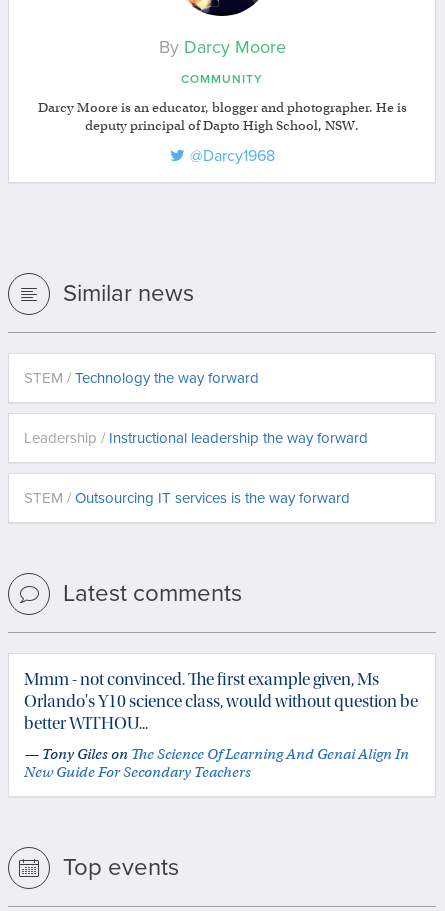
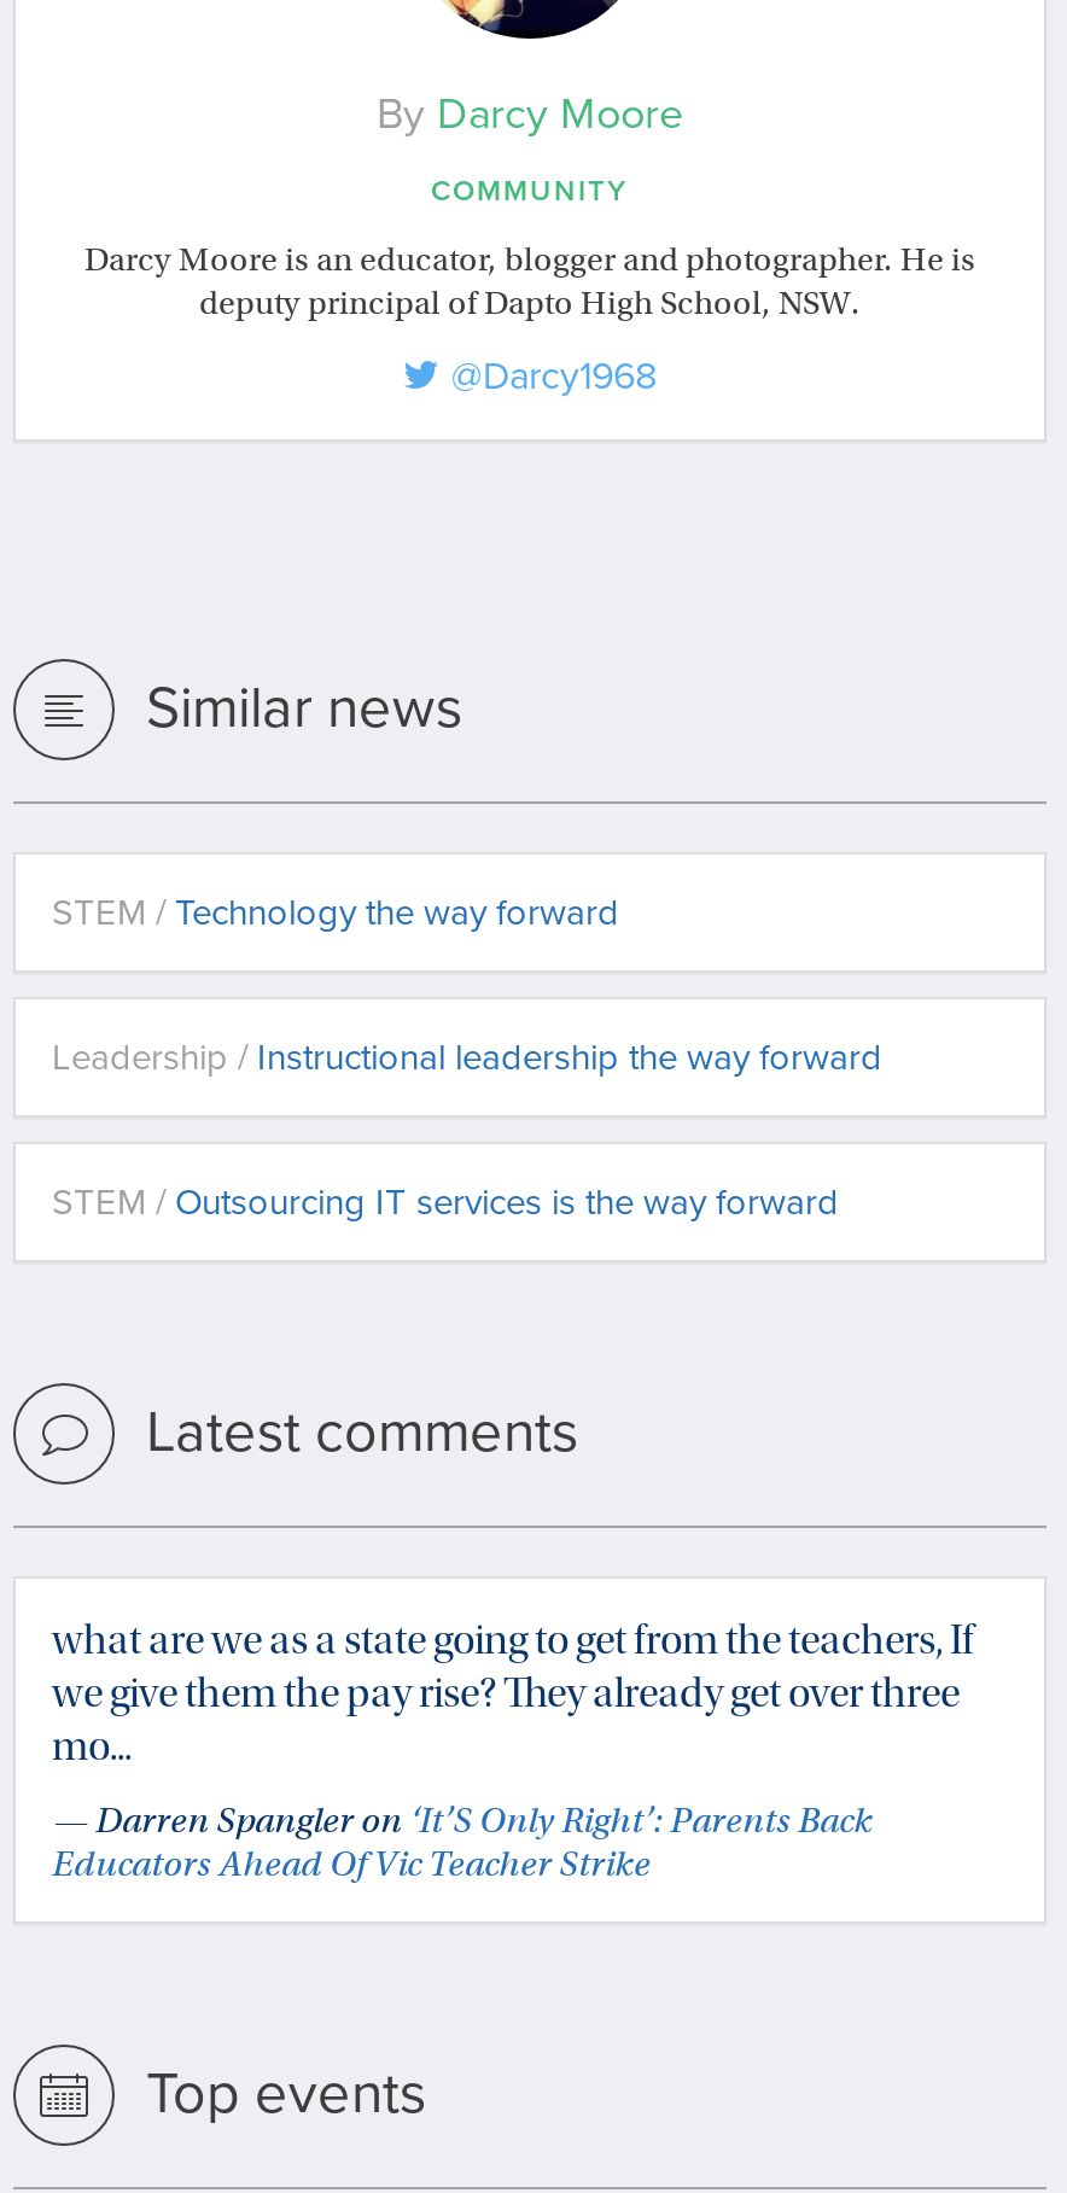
- Mmm - not convinced. The first example given, Ms
- Orlando's Y10 science class, would without question be
- better WITHOU...
+ what are we as a state going to get from the teachers, If
+ we give them the pay rise? They already get over three
+ mo...

- — Tony Giles on The Science Of Learning And Genai Align In
- New Guide For Secondary Teachers
+ — Darren Spangler on ‘It’S Only Right’: Parents Back
+ Educators Ahead Of Vic Teacher Strike
